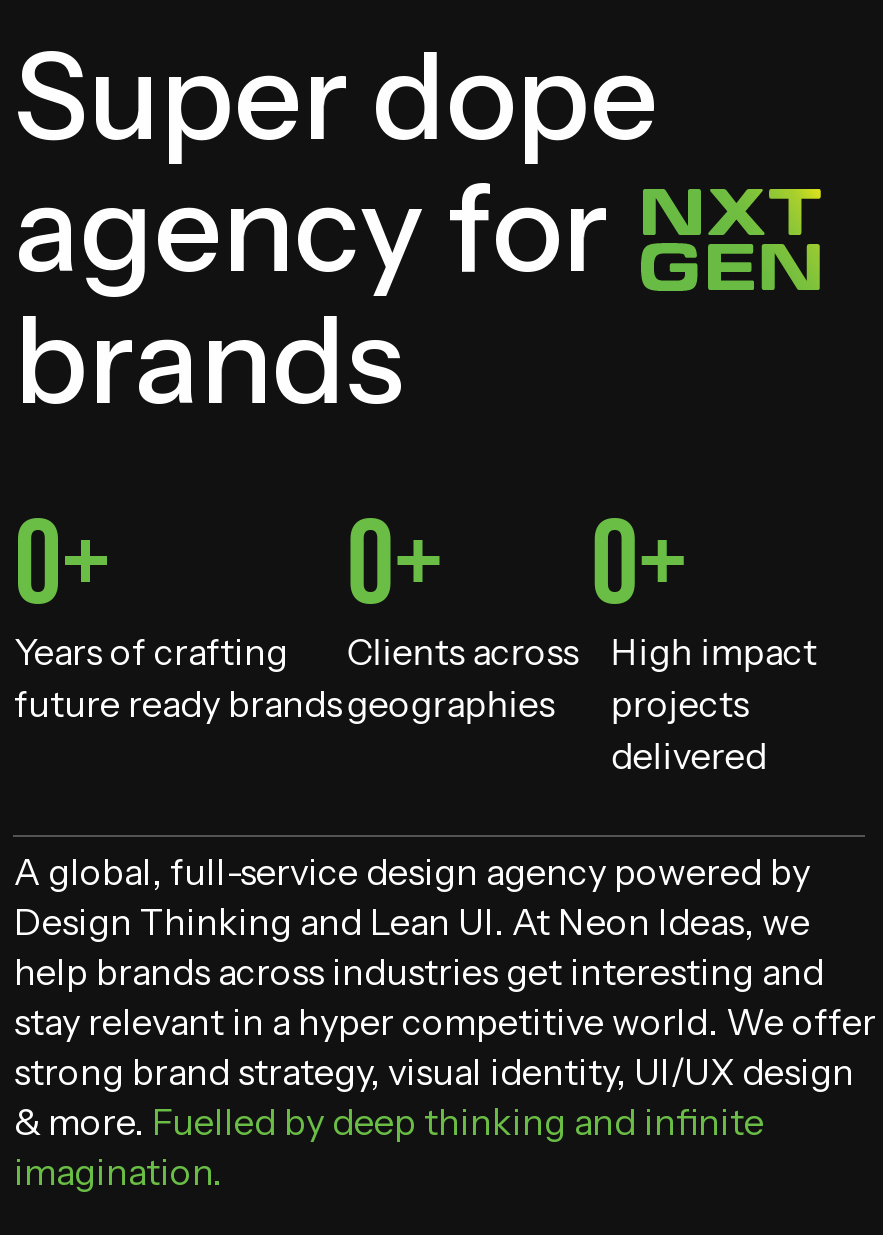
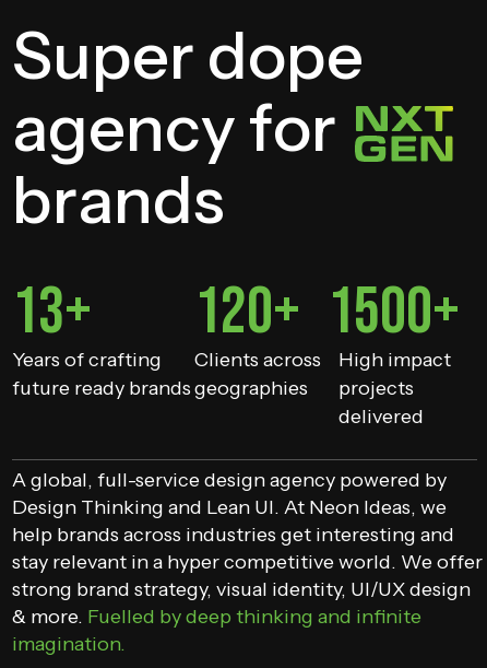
- 0+
+ 13+

- 0+
+ 120+

- 0+
+ 1500+
